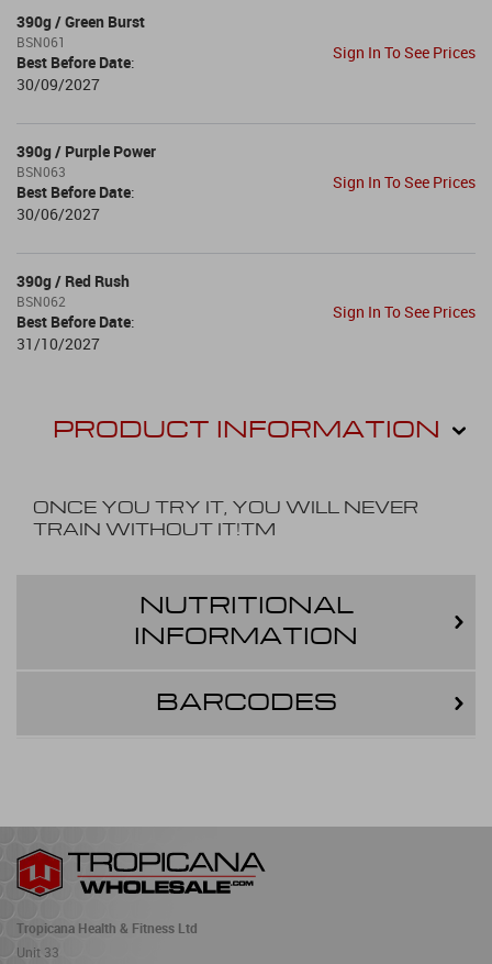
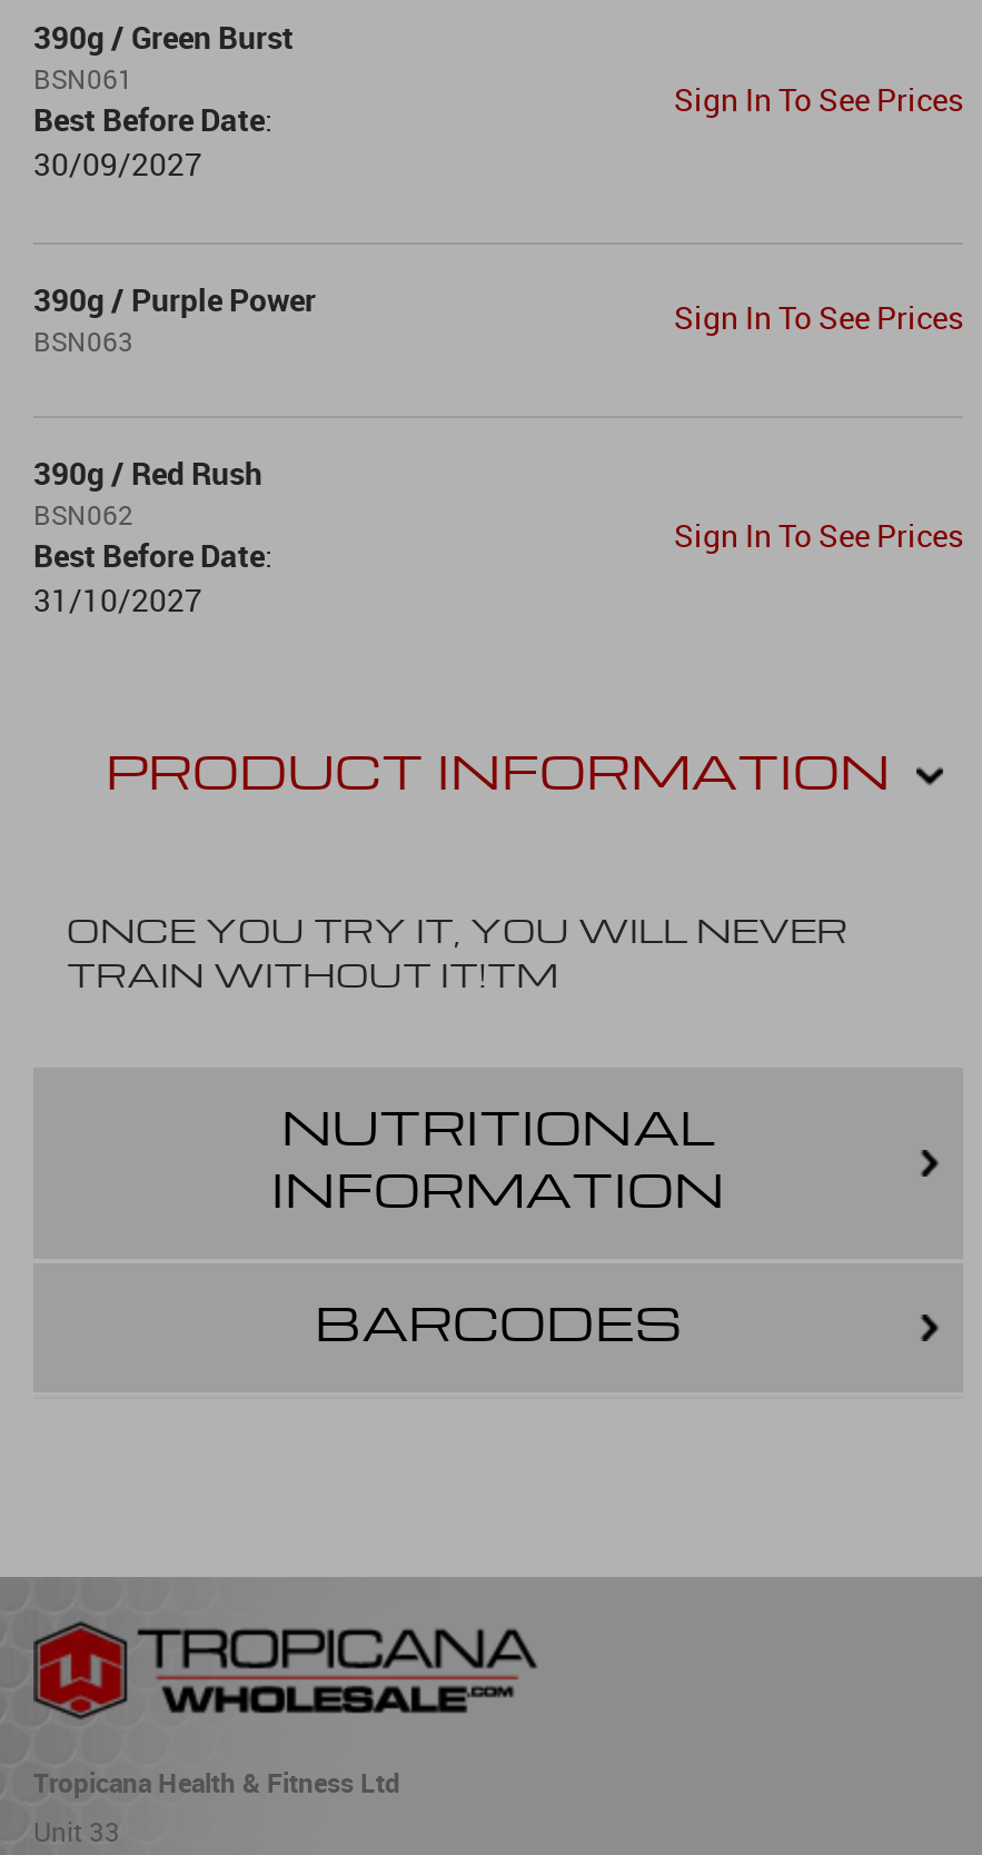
- Best Before Date:
- 30/06/2027
